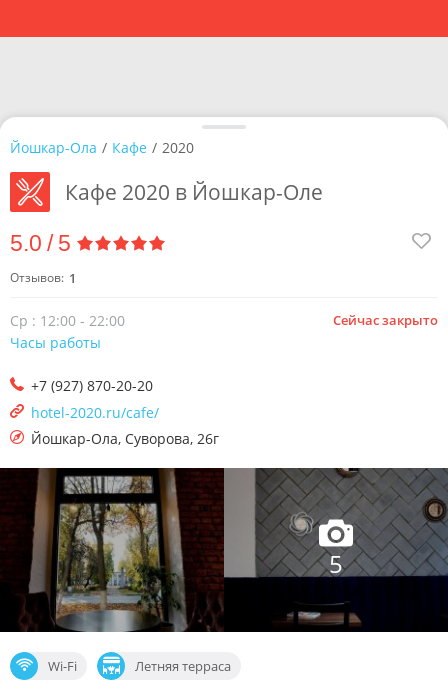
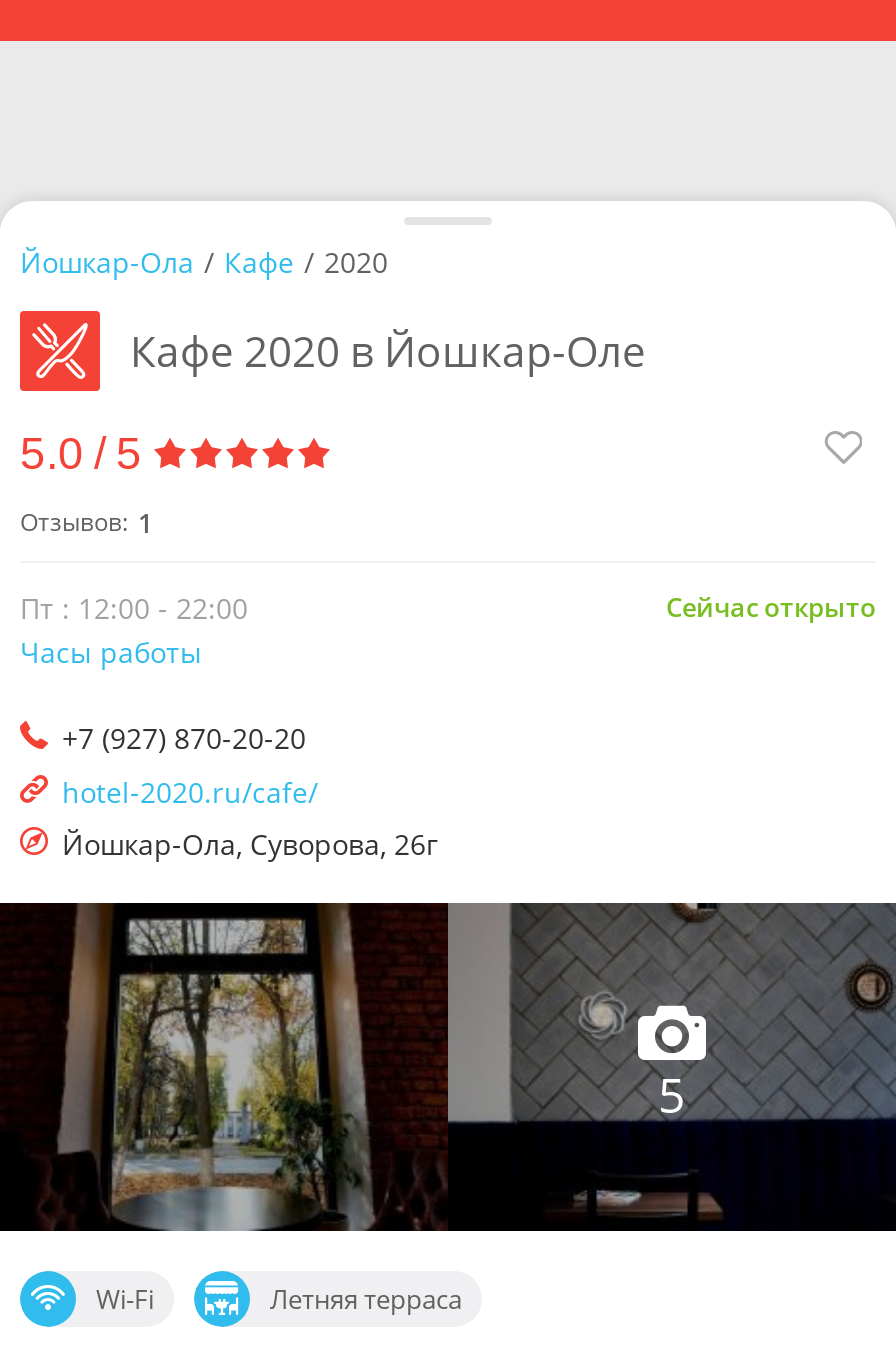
- Сейчас закрыто
- Ср : 12:00 - 22:00
+ Сейчас открыто
+ Пт : 12:00 - 22:00
